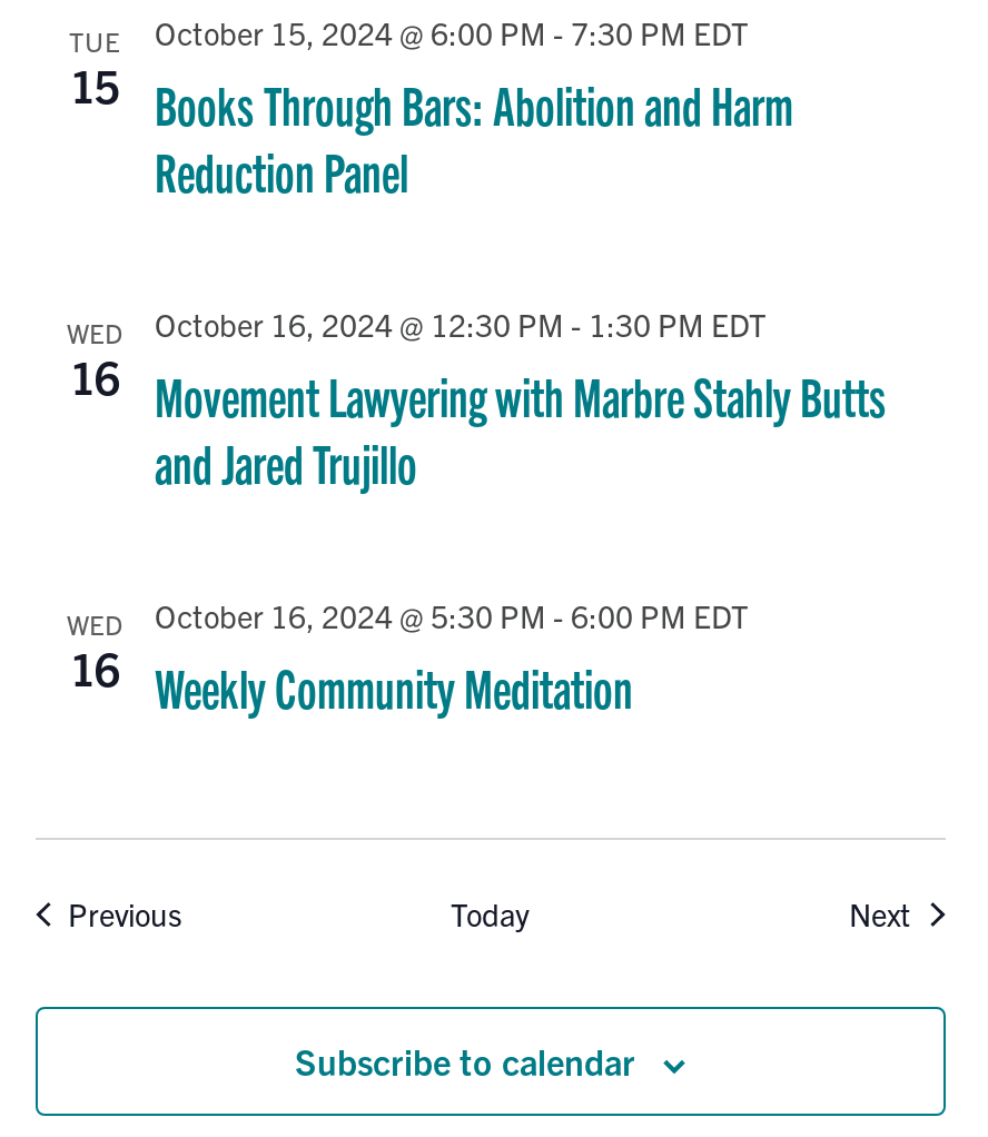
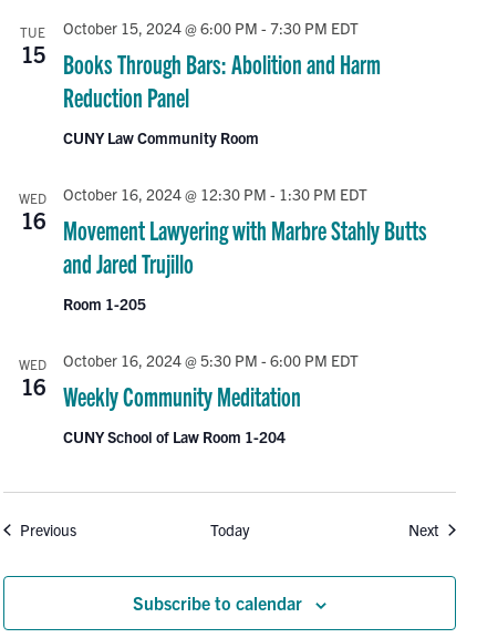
+ CUNY Law Community Room

+ Room 1-205

+ CUNY School of Law Room 1-204
